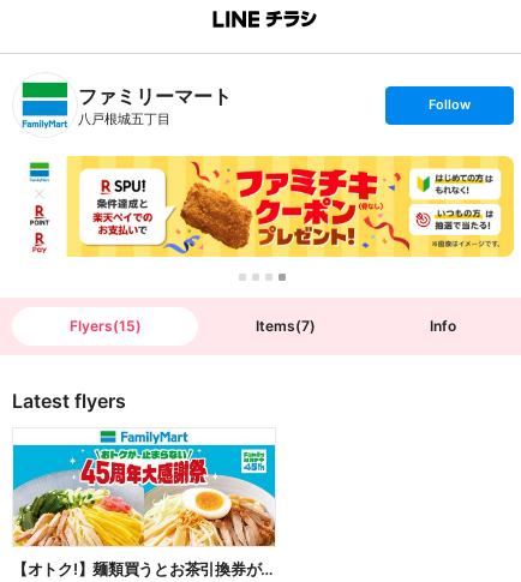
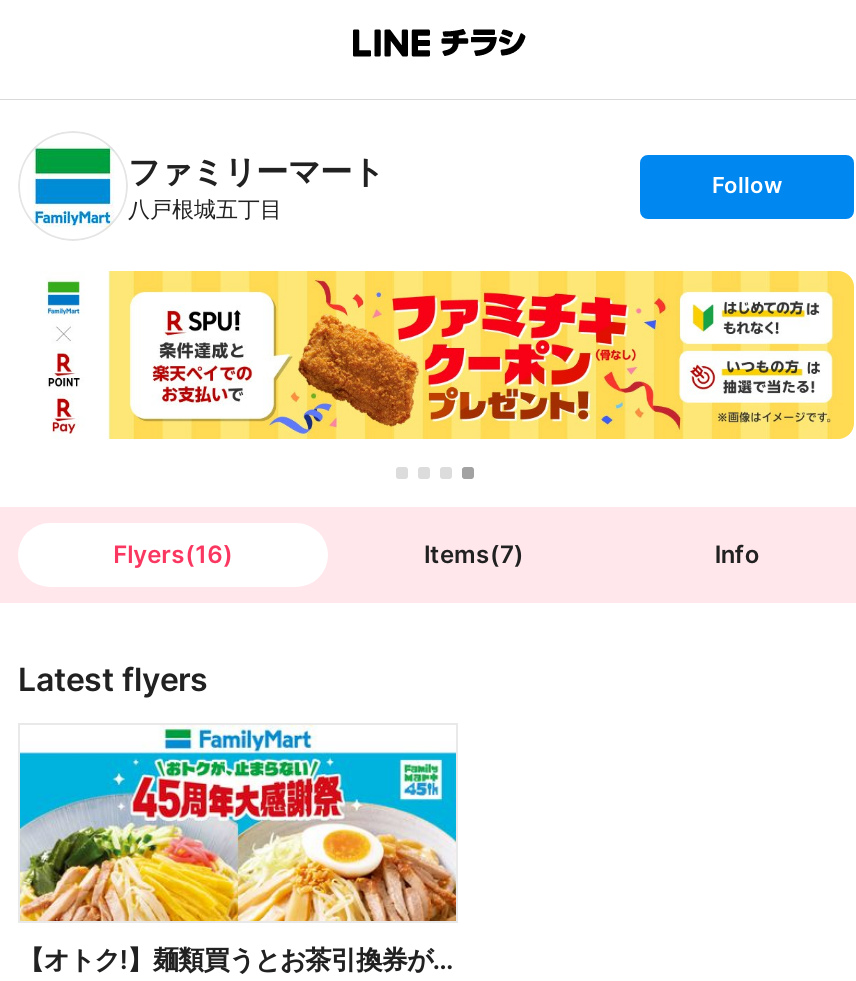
- Flyers(15)
+ Flyers(16)
